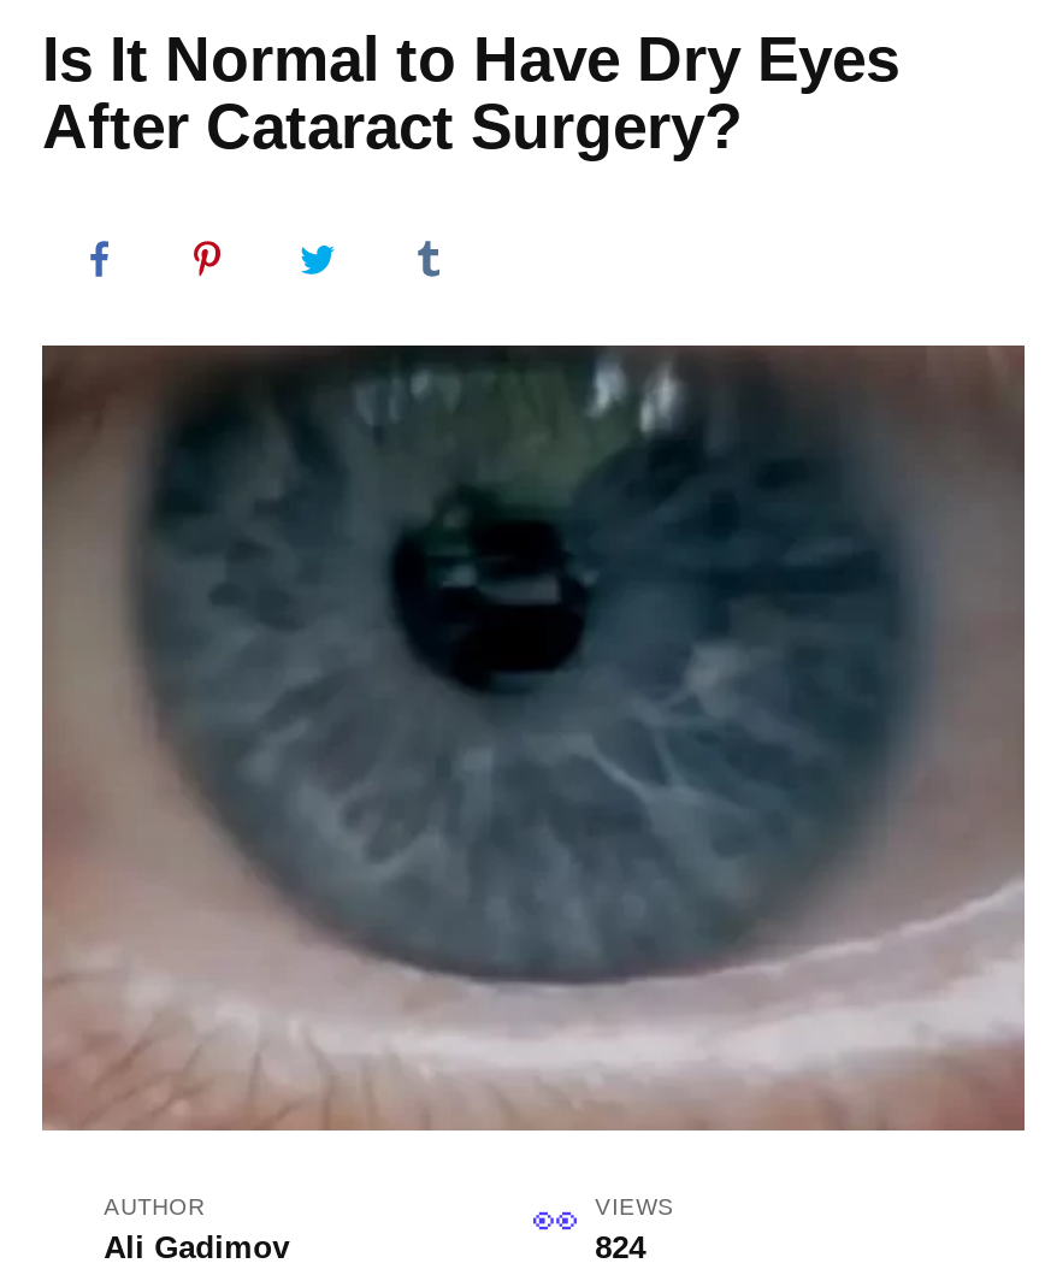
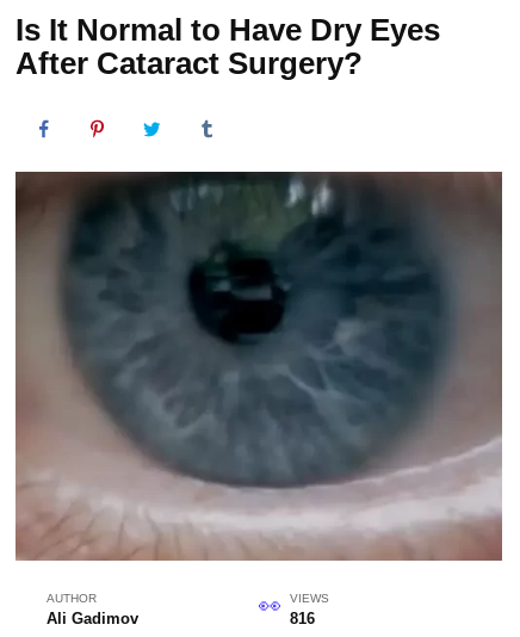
- 824
+ 816
